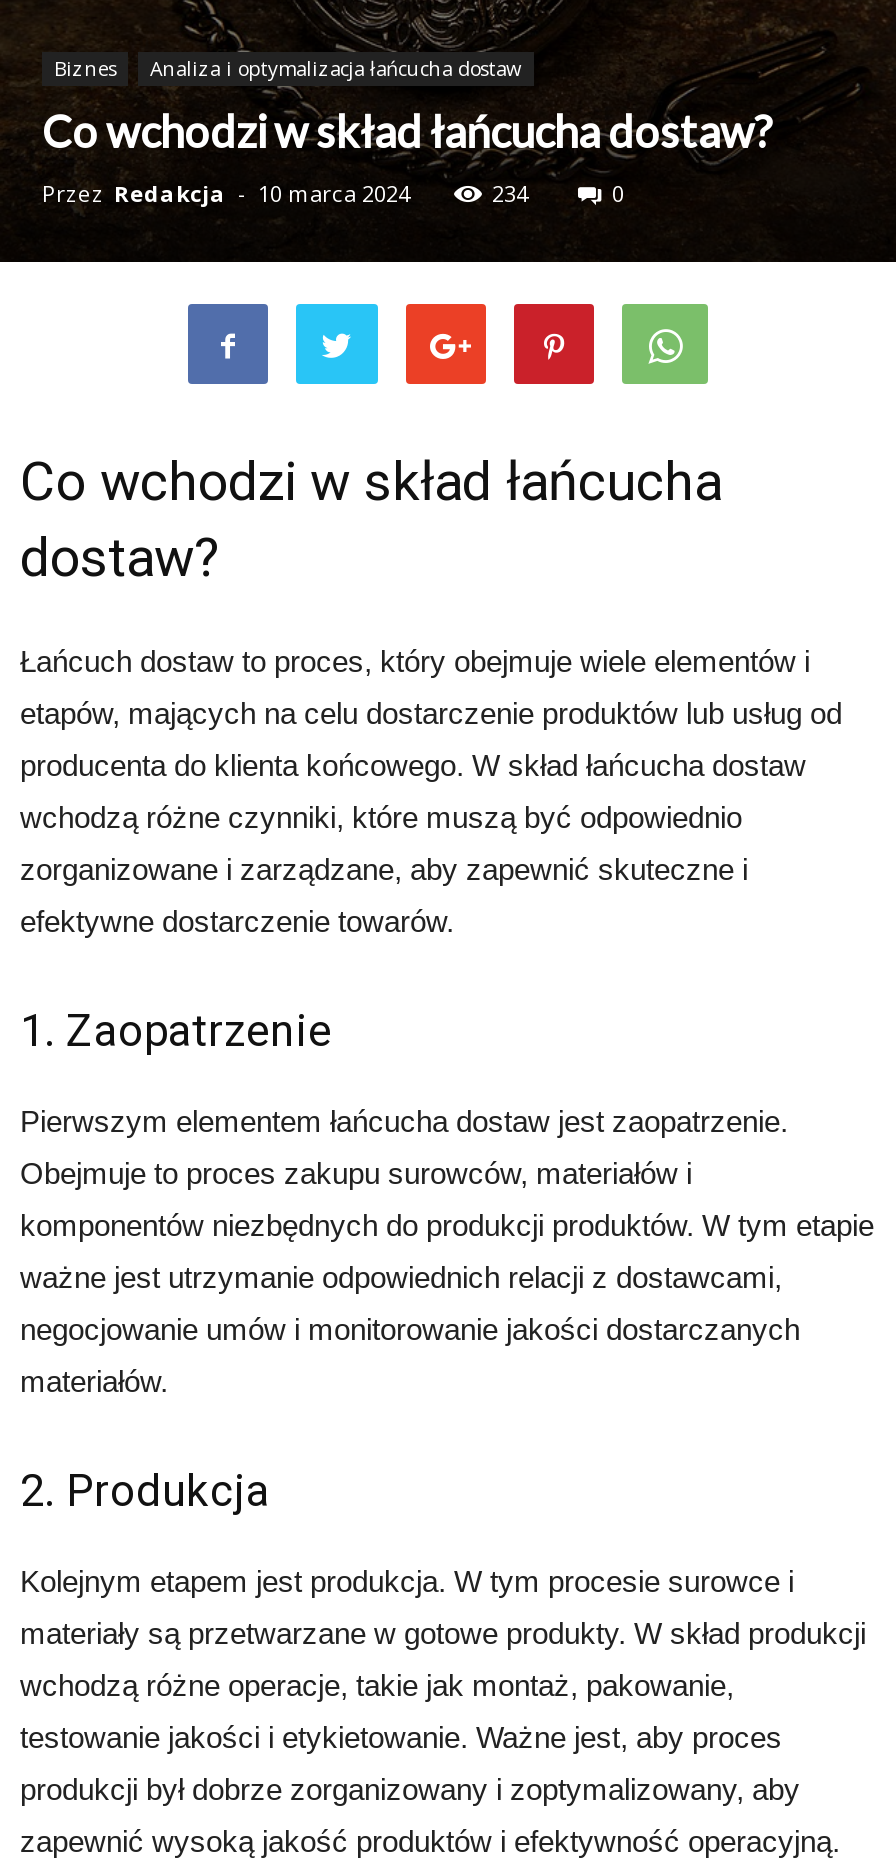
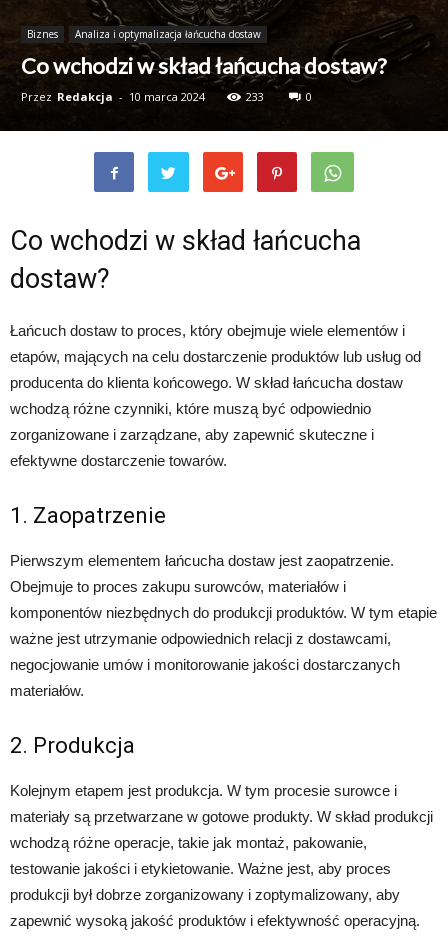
- 234
+ 233
